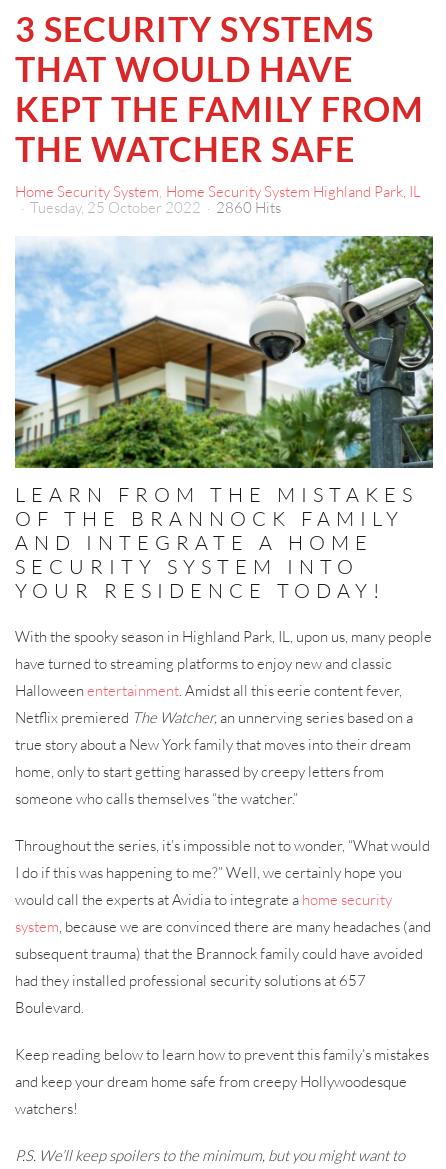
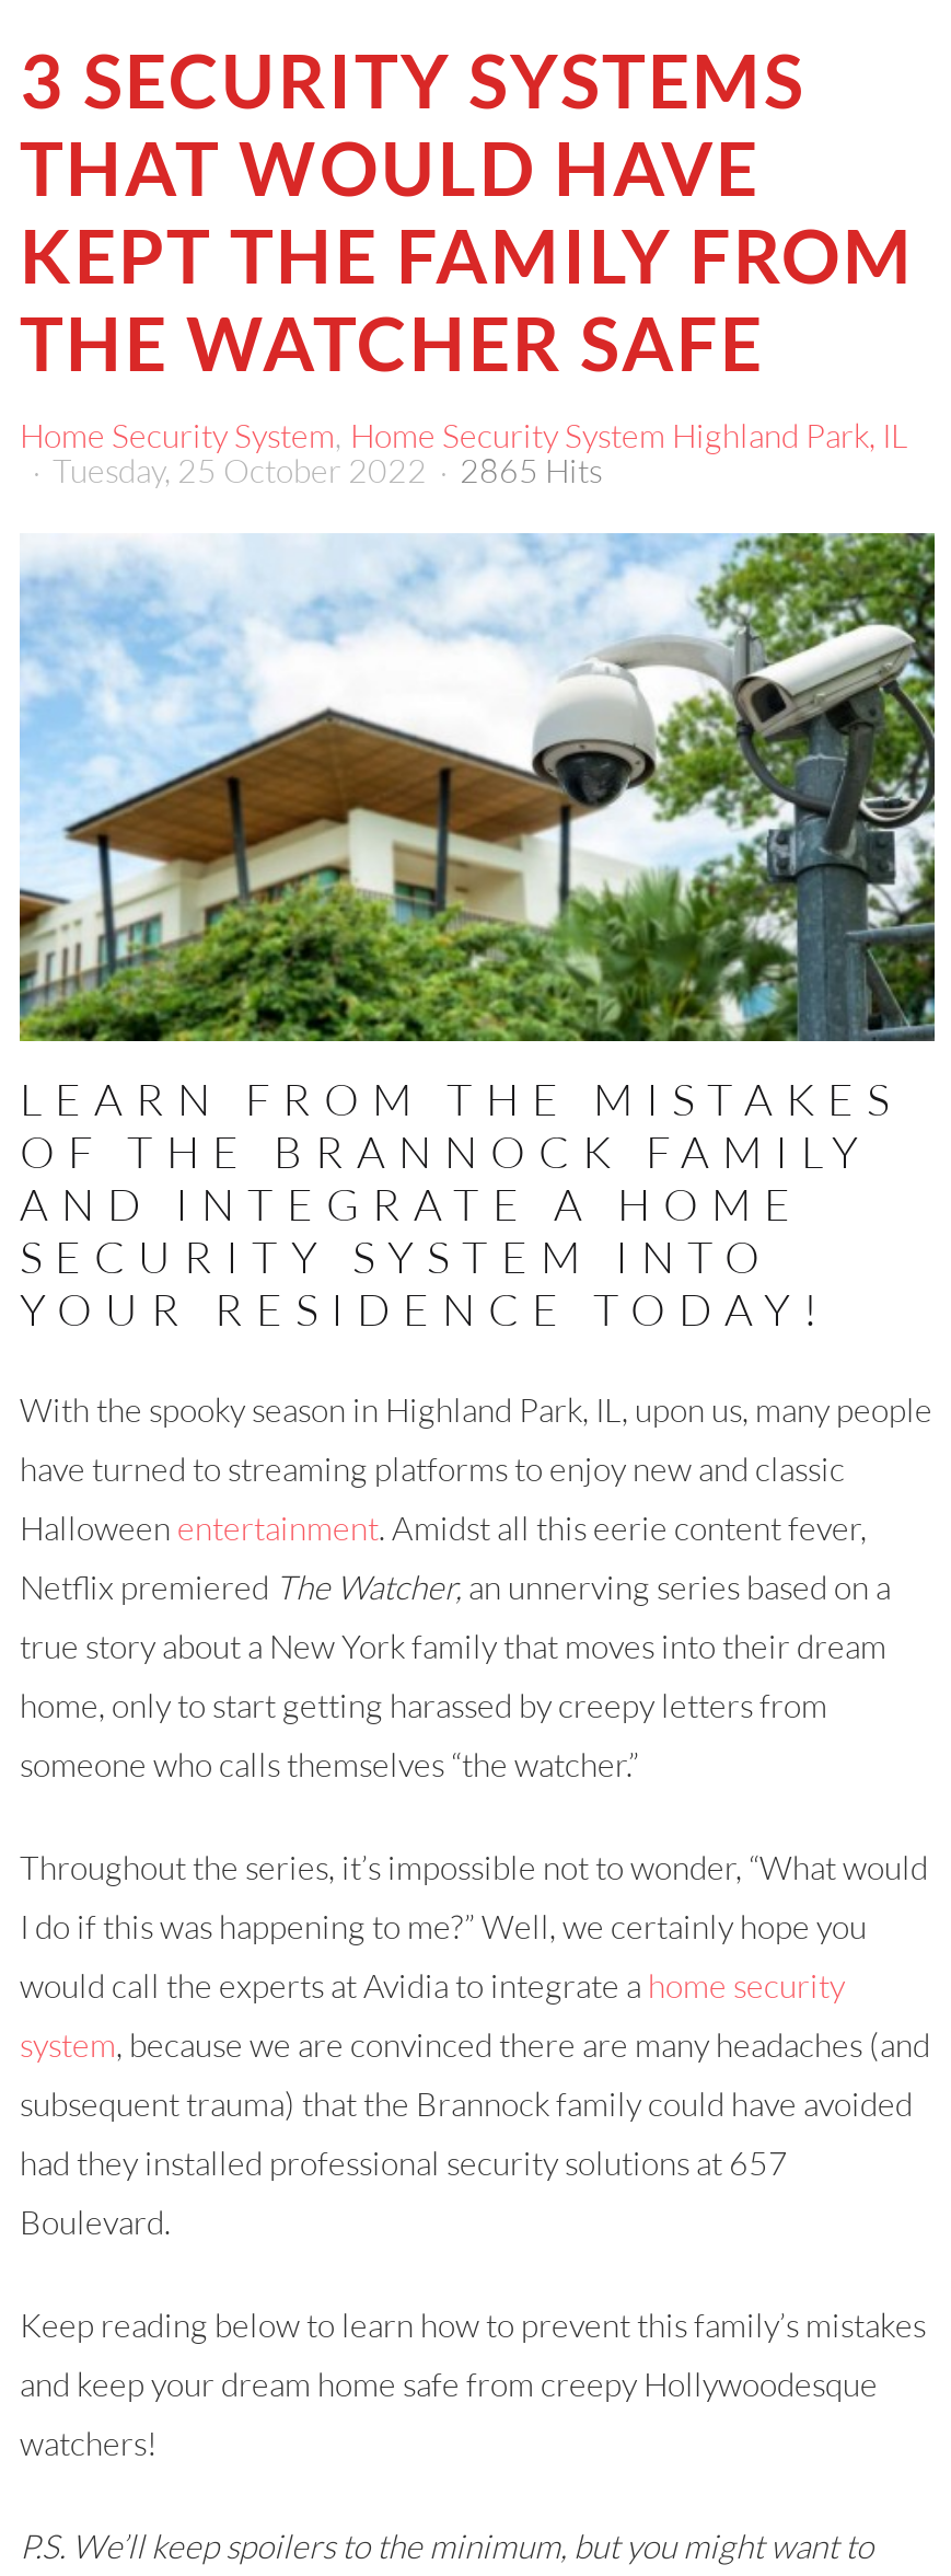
- Tuesday, 25 October 2022 2860 Hits
+ Tuesday, 25 October 2022 2865 Hits
